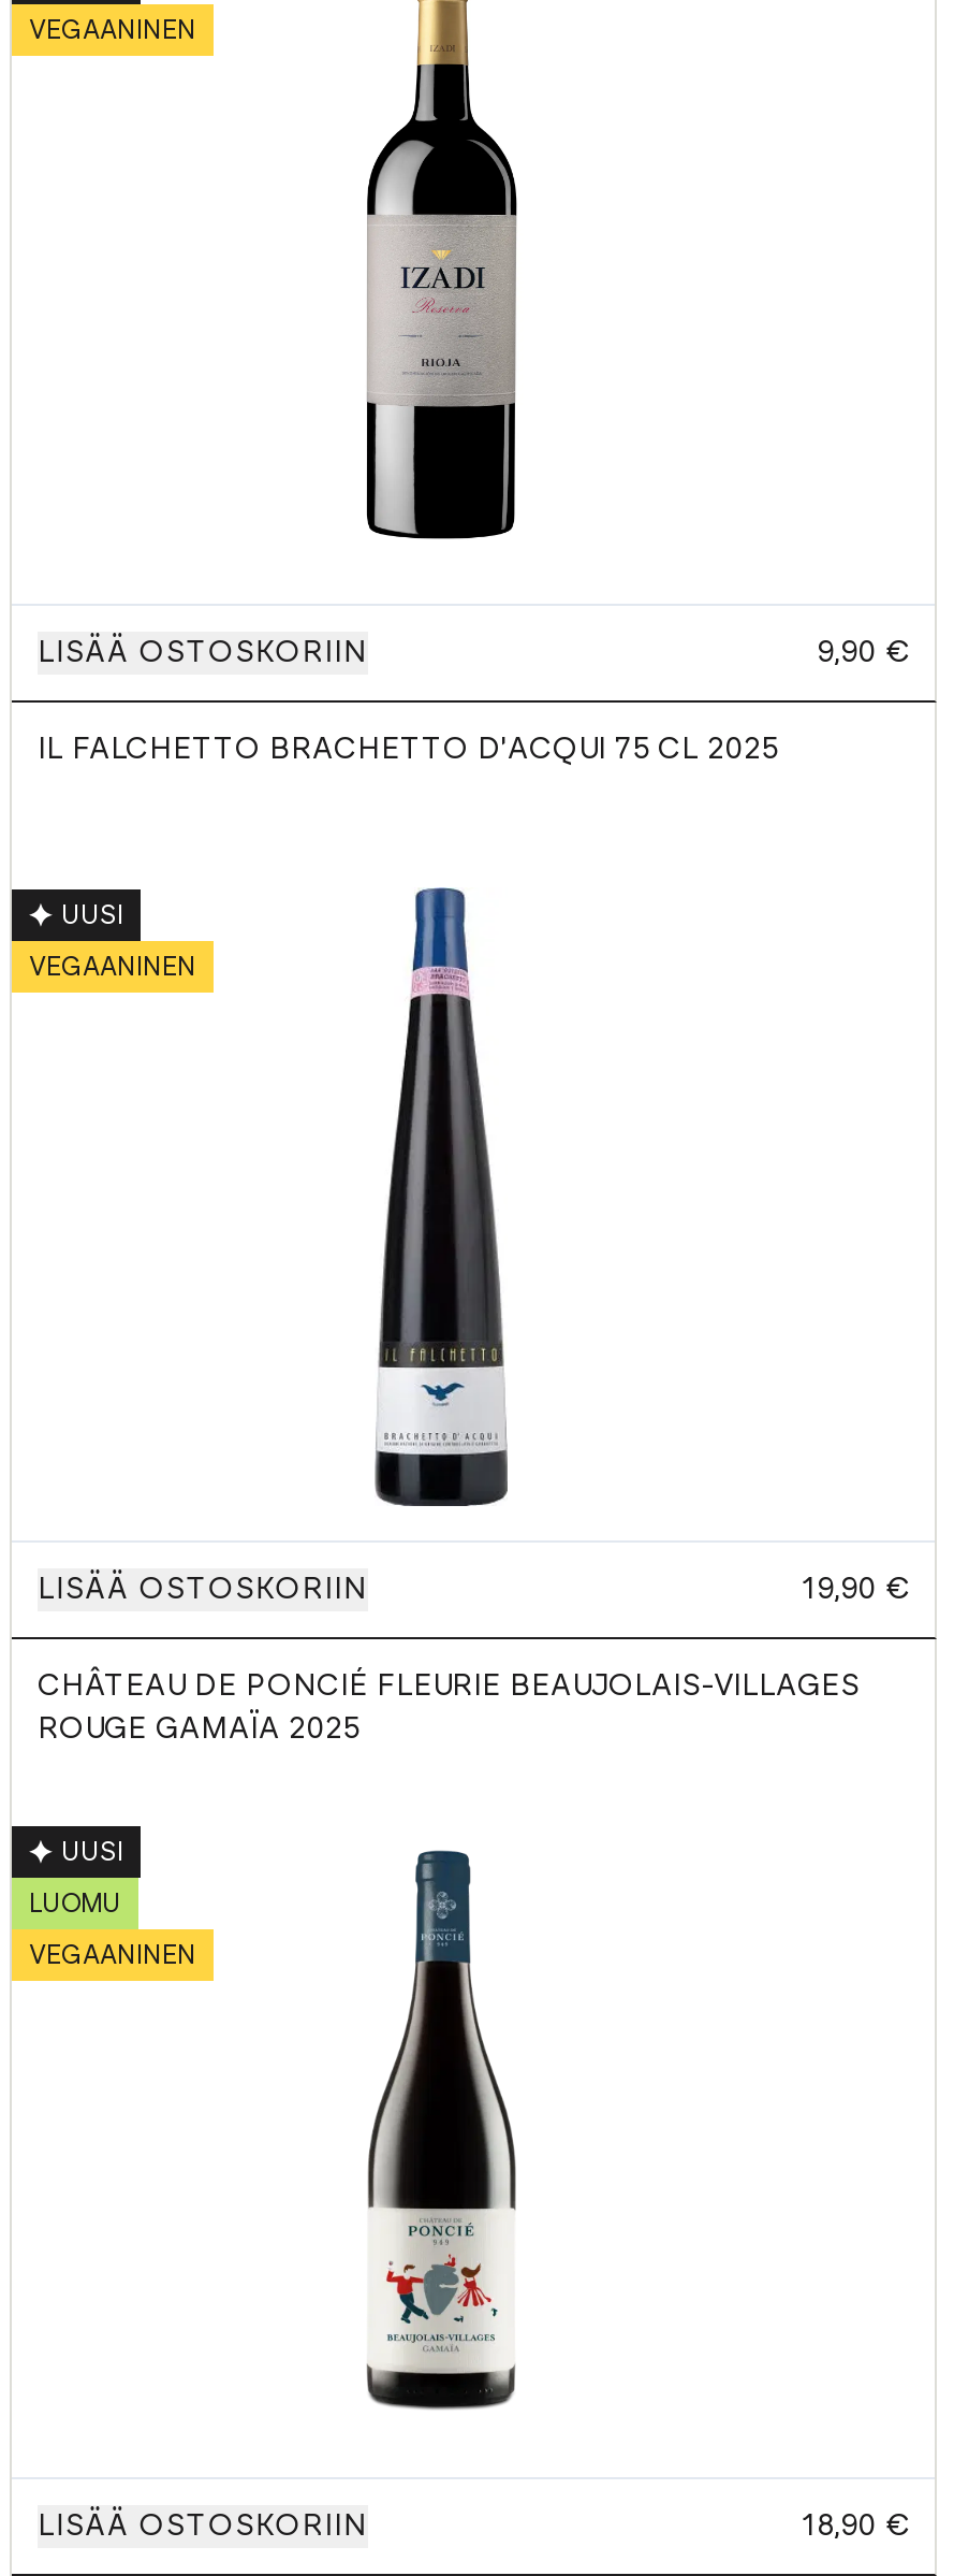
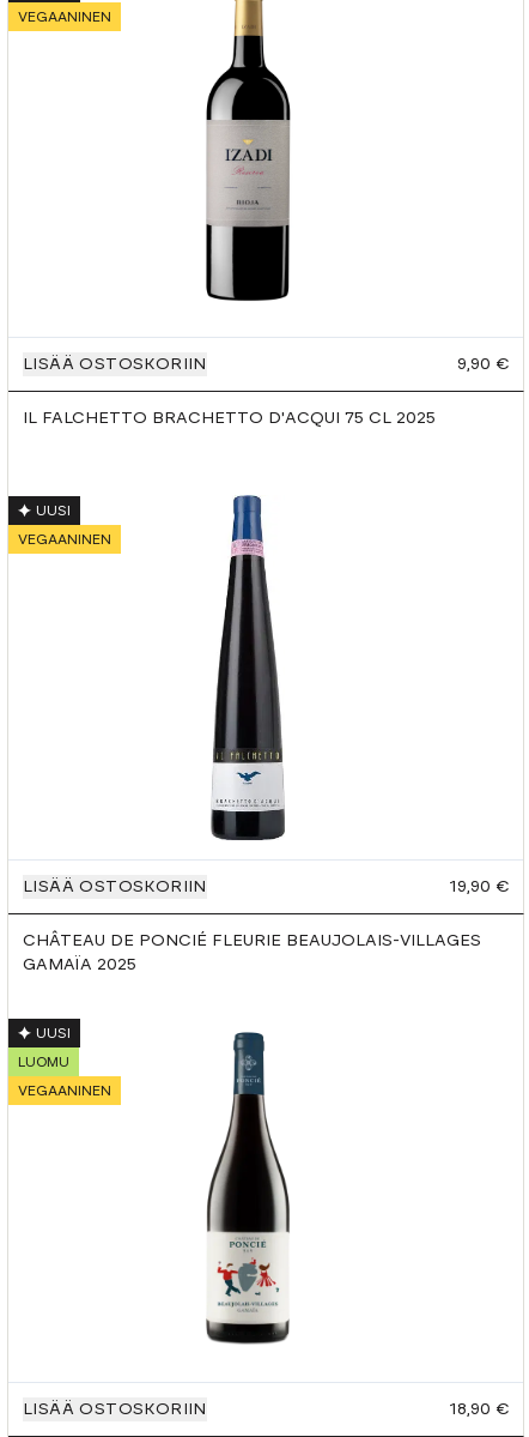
- ROUGE GAMAÏA 2025
+ GAMAÏA 2025
